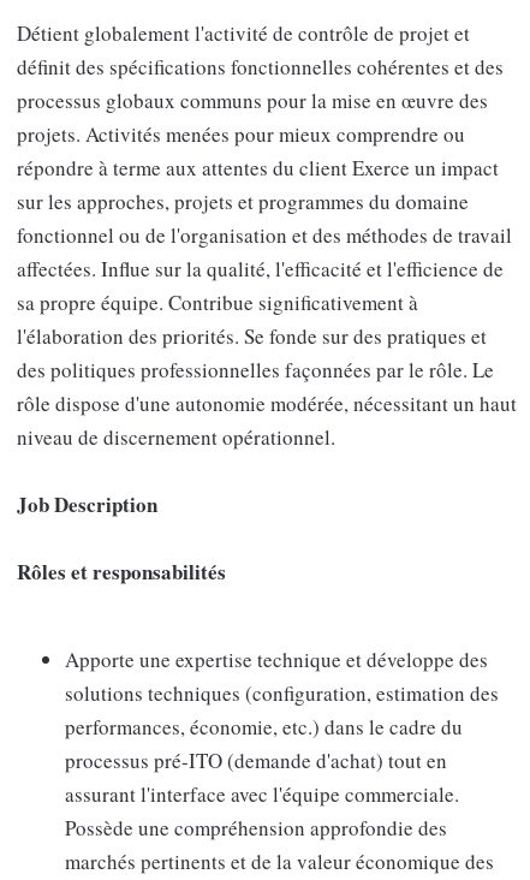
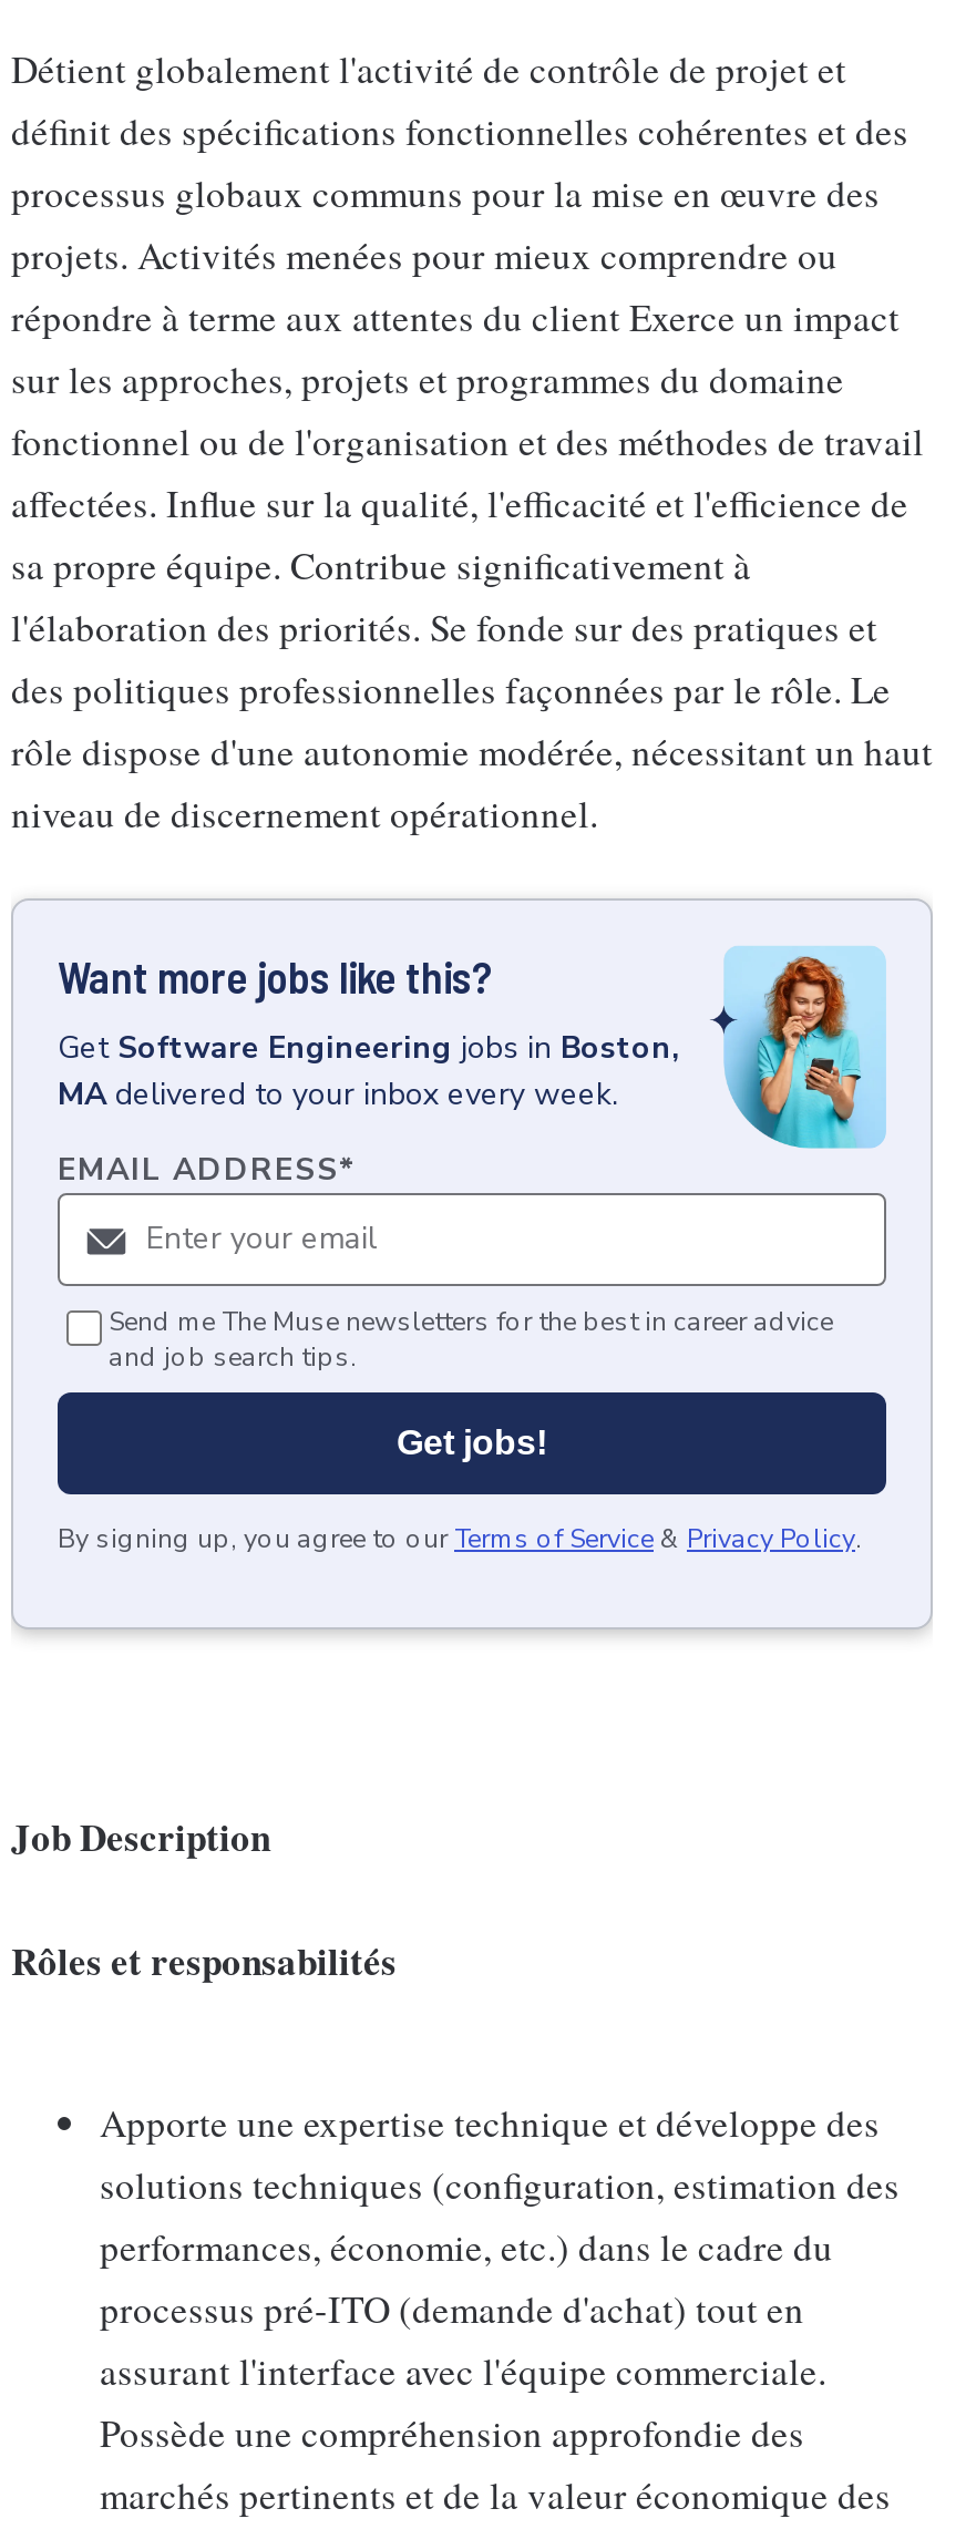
+ [image]
+ Want more jobs like this?
+ Get Software Engineering jobs in Boston,
+ MA delivered to your inbox every week.
+ EMAIL ADDRESS*

+ Send me The Muse newsletters for the best in career advice
+ and job search tips.
+ Get jobs!
+ By signing up, you agree to our Terms of Service & Privacy Policy.
